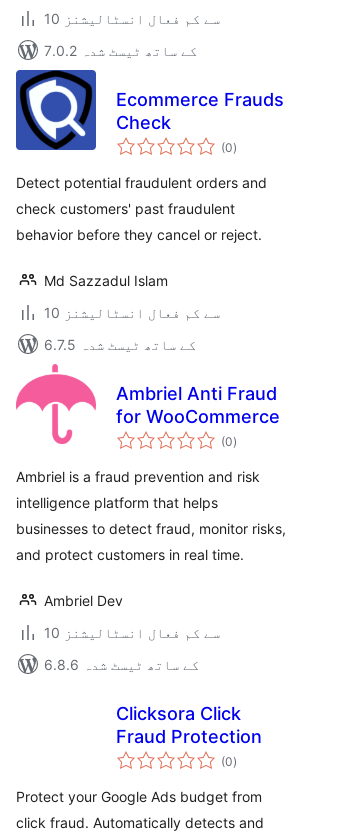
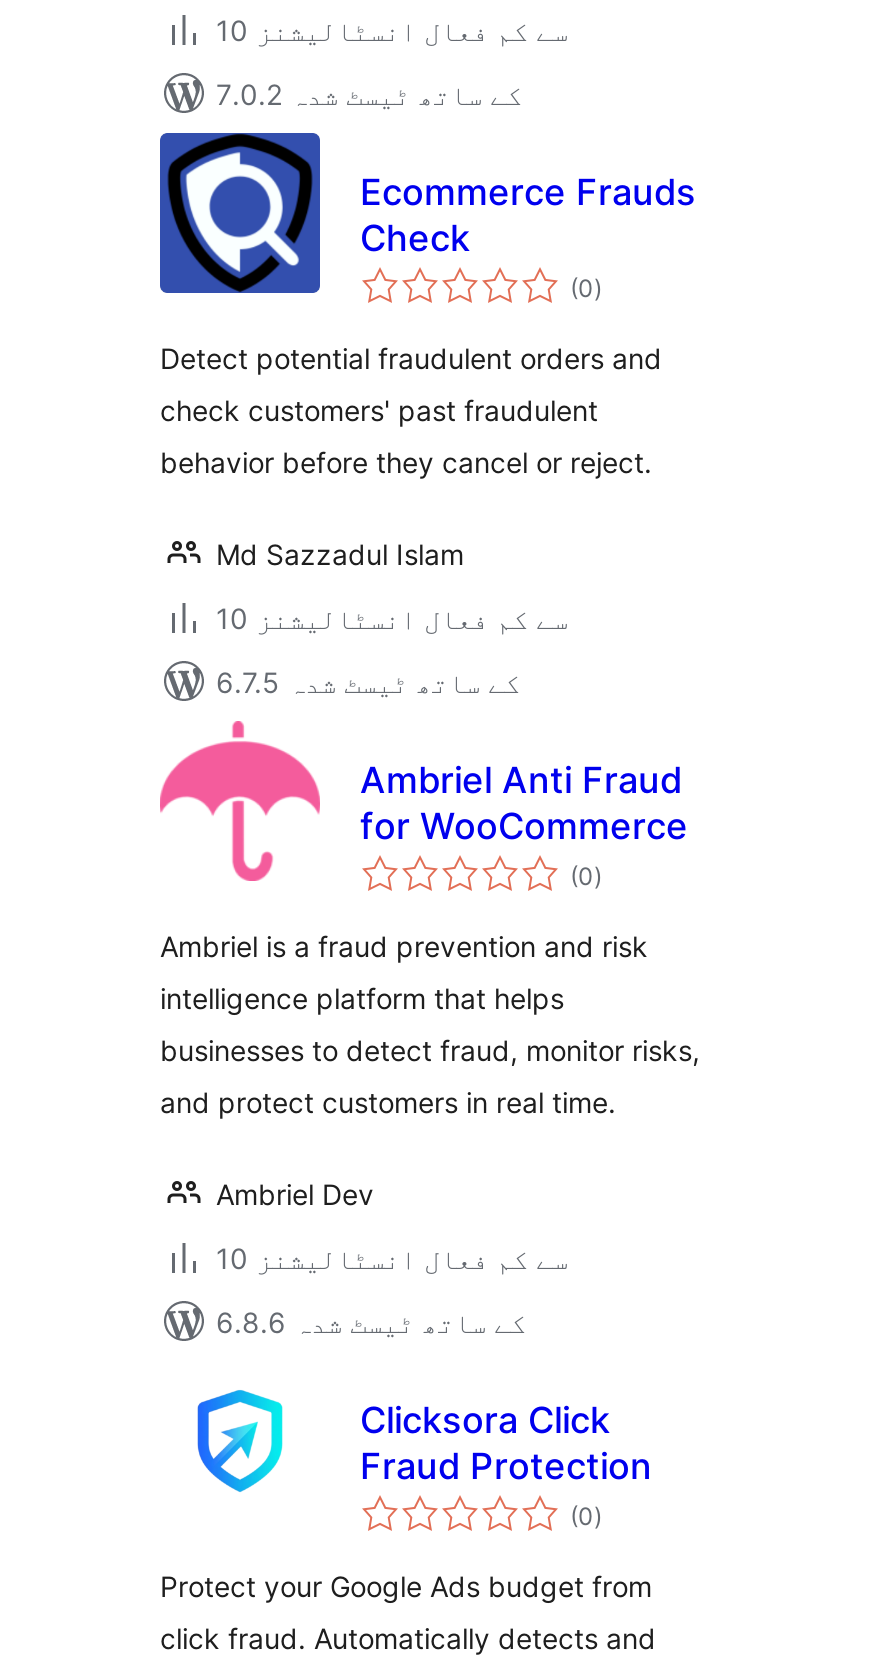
+ [image]
